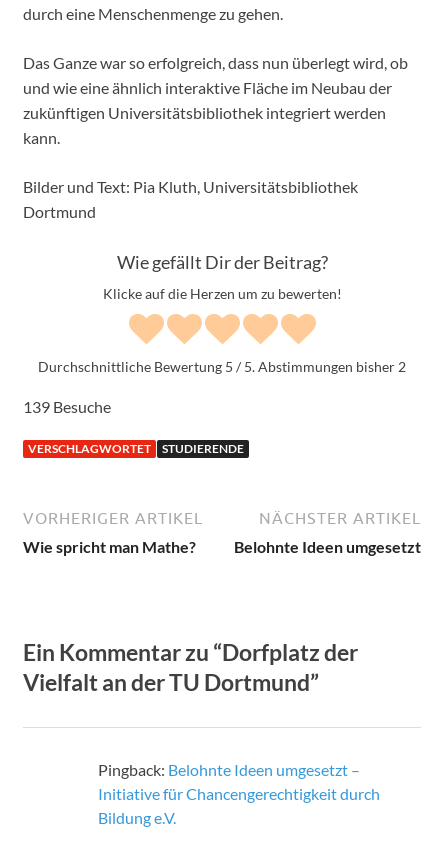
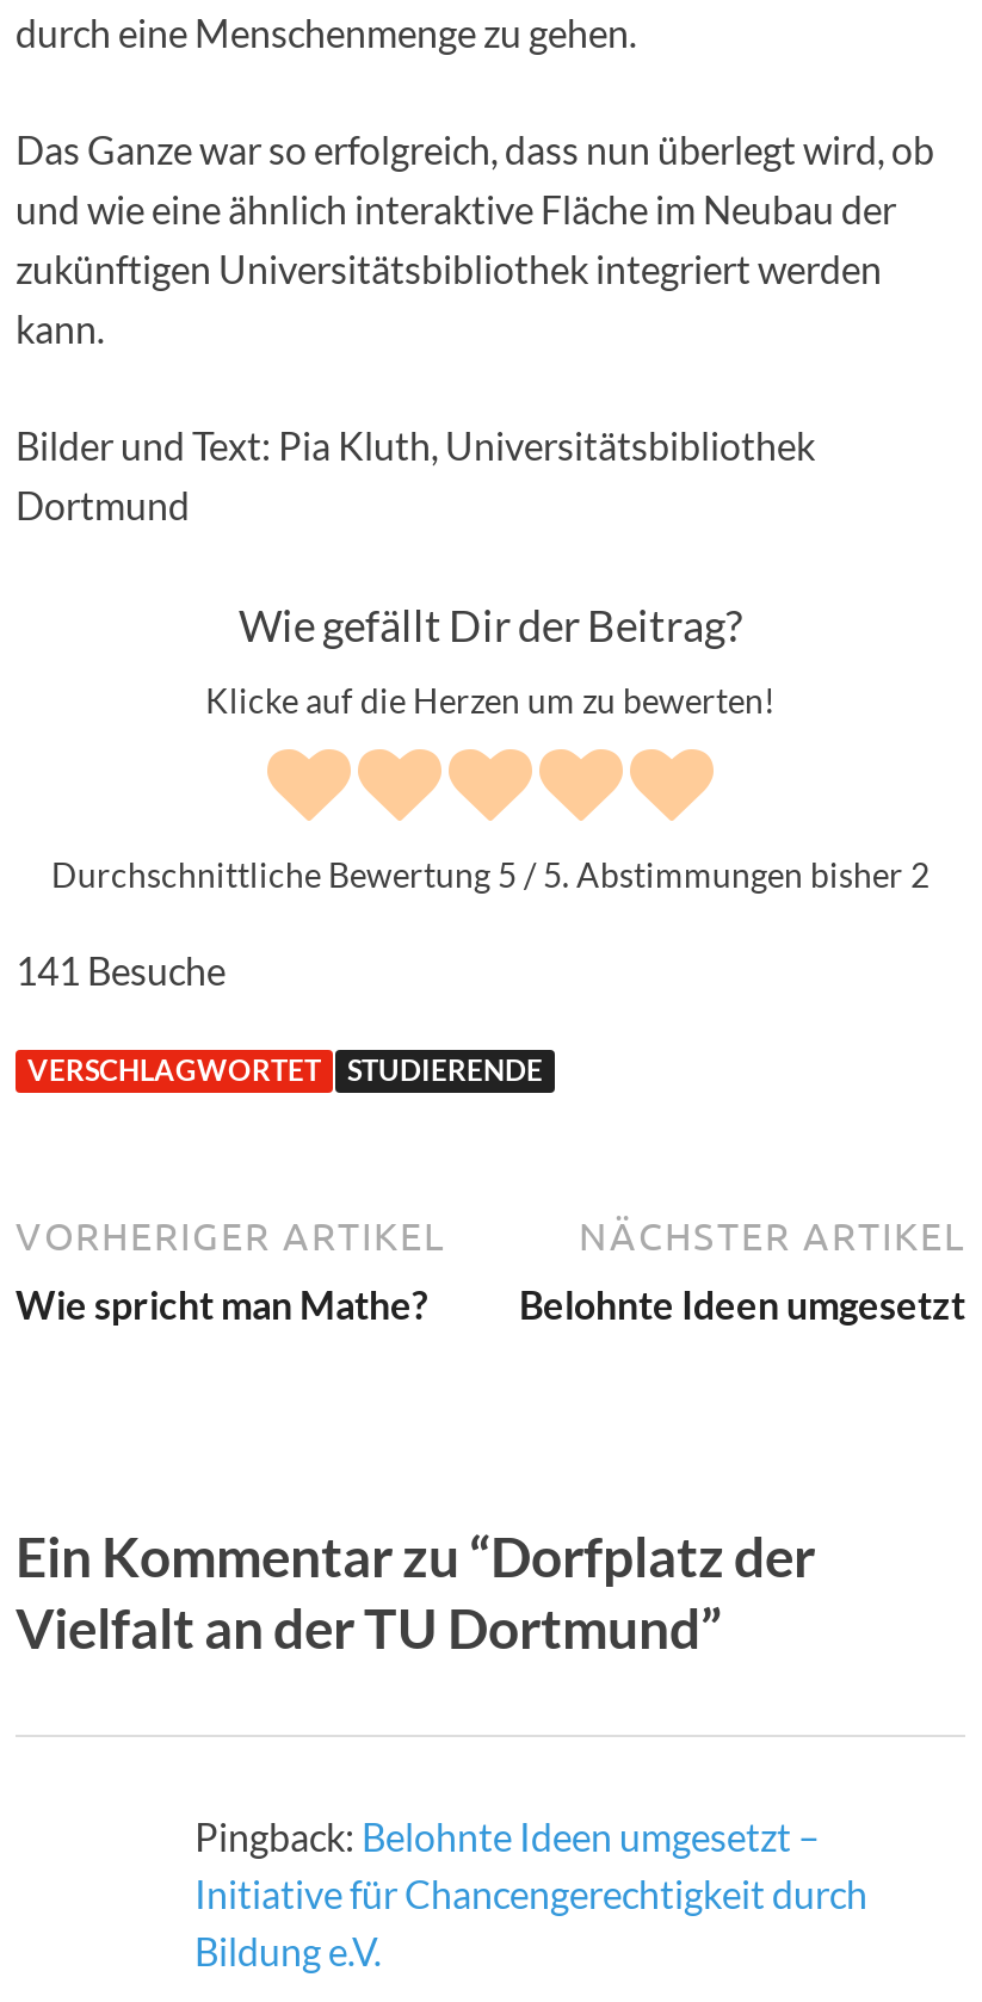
- 139 Besuche
+ 141 Besuche
